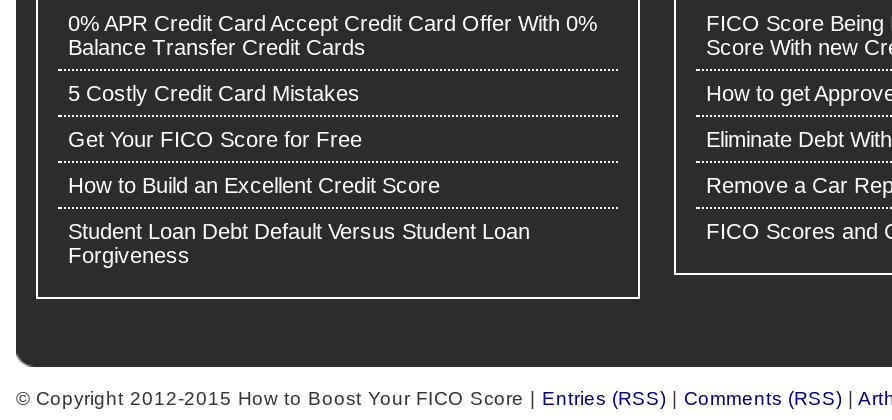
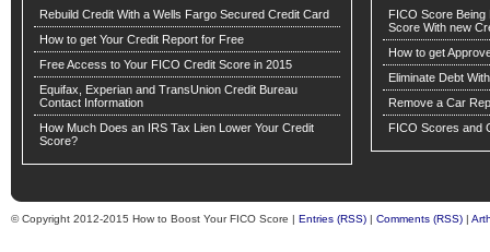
- 0% APR Credit Card Accept Credit Card Offer With 0%
- Balance Transfer Credit Cards
+ Rebuild Credit With a Wells Fargo Secured Credit Card

- 5 Costly Credit Card Mistakes
+ How to get Your Credit Report for Free

- Get Your FICO Score for Free
+ Free Access to Your FICO Credit Score in 2015

- How to Build an Excellent Credit Score
+ Equifax, Experian and TransUnion Credit Bureau
+ Contact Information

- Student Loan Debt Default Versus Student Loan
- Forgiveness
+ How Much Does an IRS Tax Lien Lower Your Credit
+ Score?
